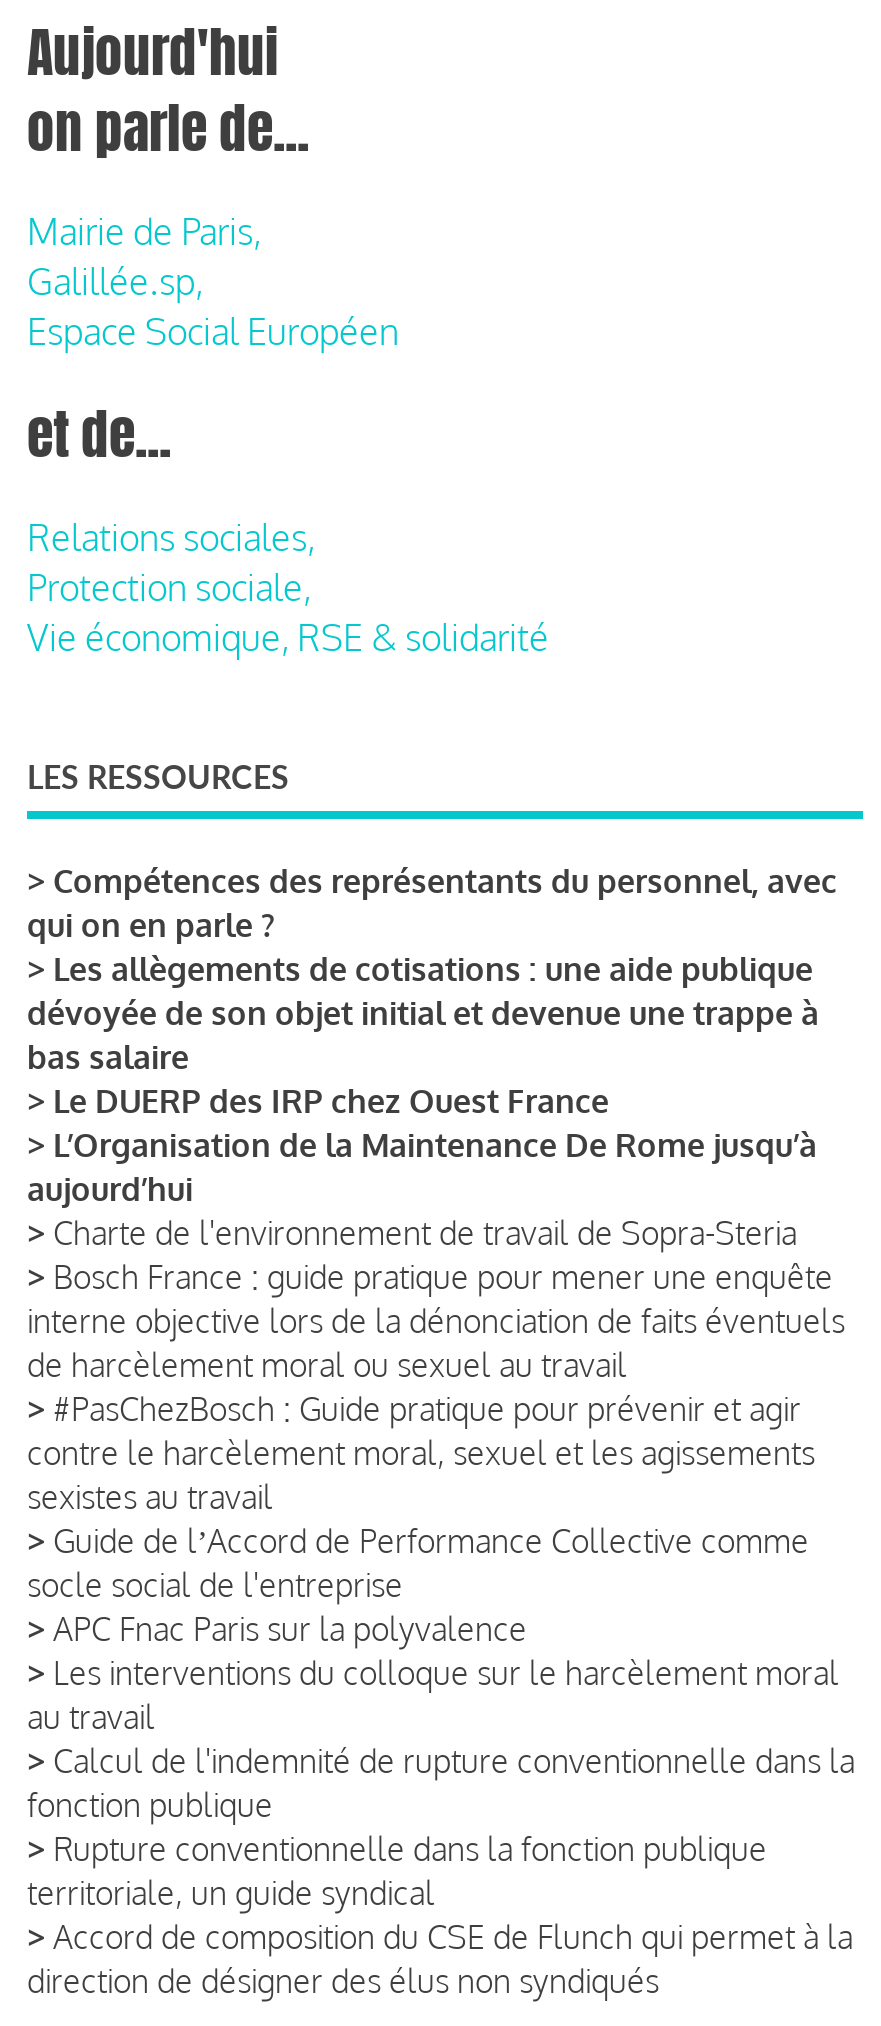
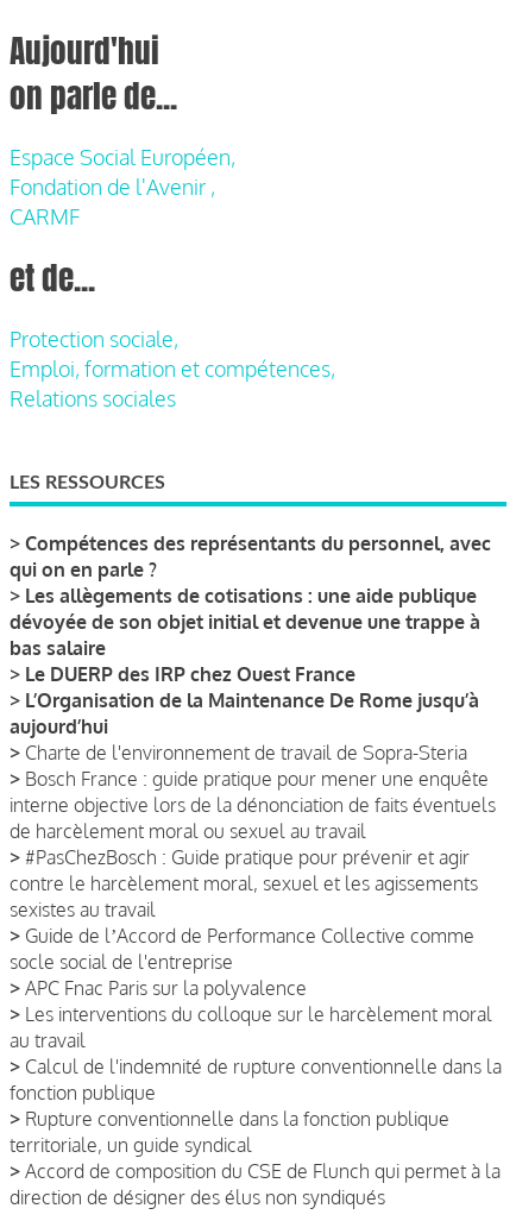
- Mairie de Paris,
- Galillée.sp,
- Espace Social Européen
+ Espace Social Européen,
+ Fondation de l'Avenir ,
+ CARMF

- Relations sociales,

moved up: Protection sociale,

- Vie économique, RSE & solidarité
+ Emploi, formation et compétences,
+ Relations sociales
